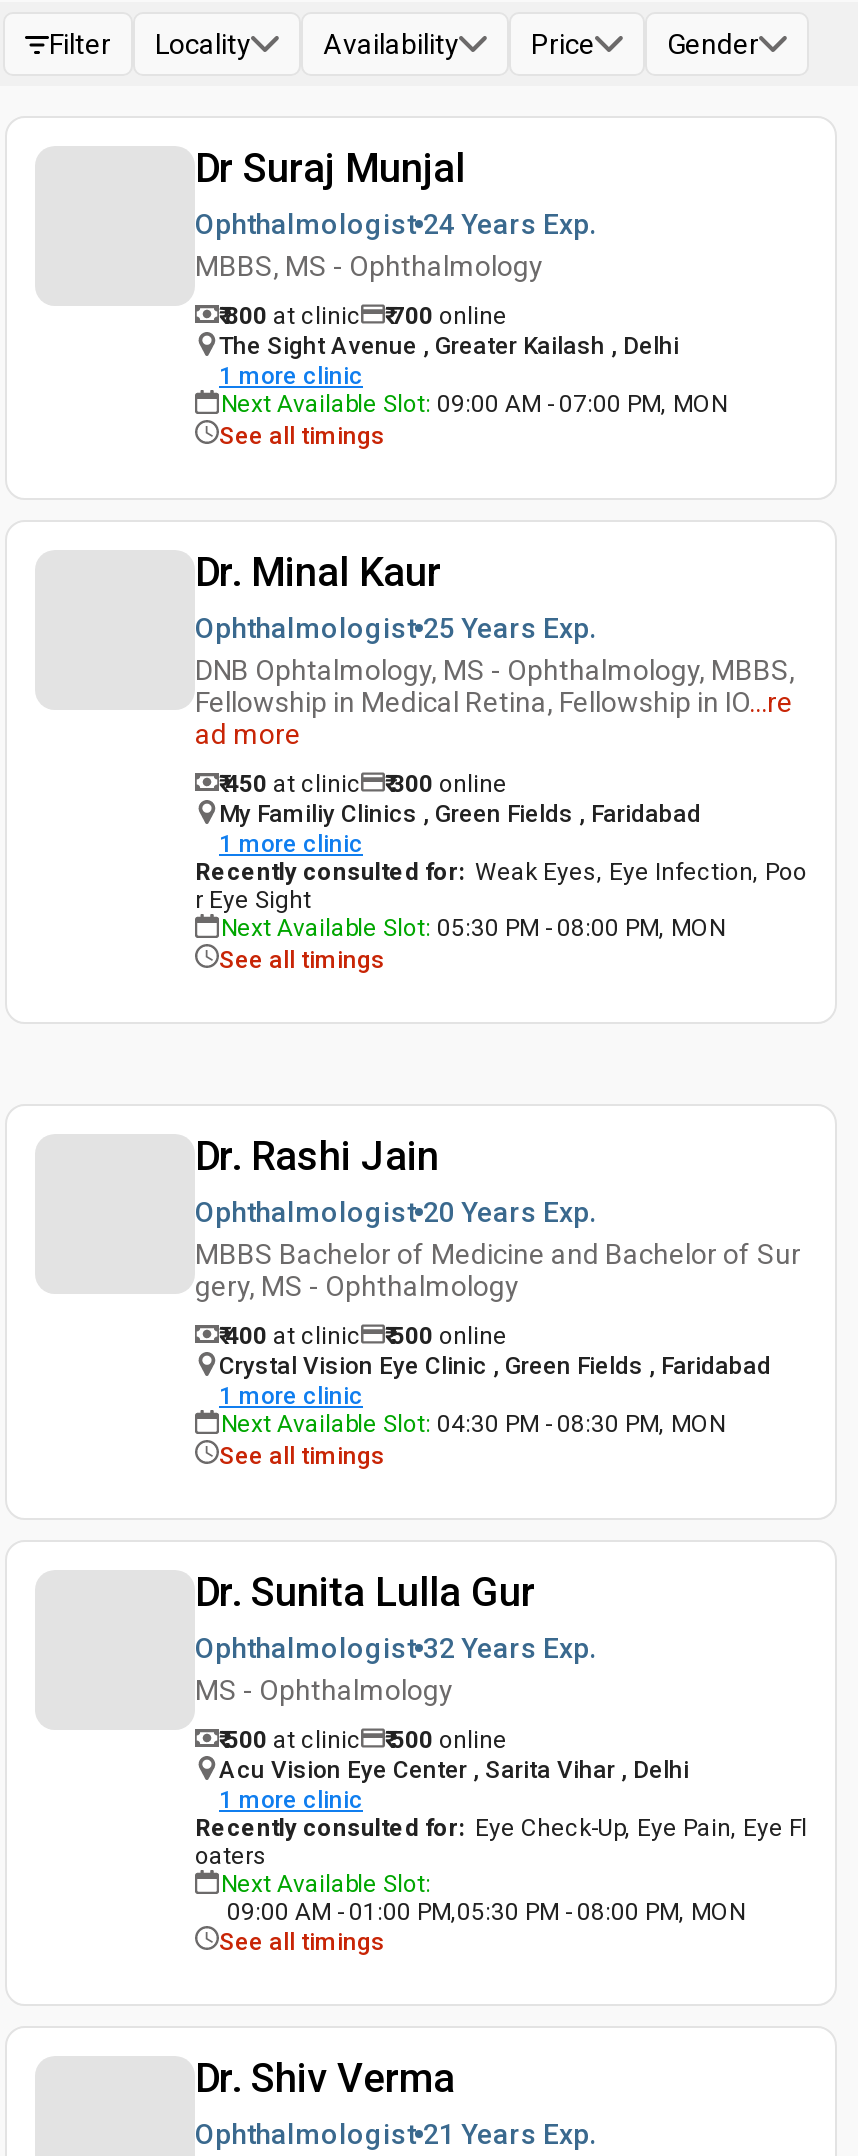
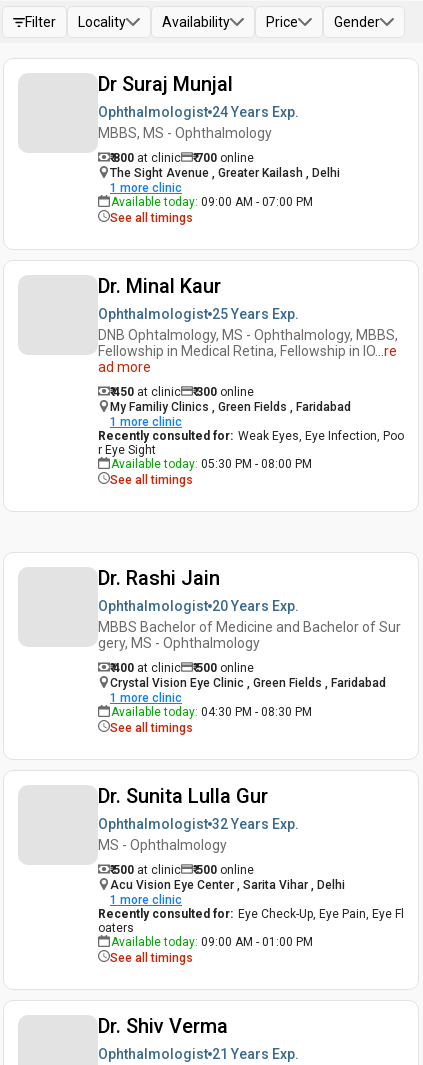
- Next Available Slot: 09:00 AM - 07:00 PM, MON
+ Available today: 09:00 AM - 07:00 PM

- Next Available Slot: 05:30 PM - 08:00 PM, MON
+ Available today: 05:30 PM - 08:00 PM

- Next Available Slot: 04:30 PM - 08:30 PM, MON
+ Available today: 04:30 PM - 08:30 PM

- Next Available Slot:
- 09:00 AM - 01:00 PM,05:30 PM - 08:00 PM, MON
+ Available today: 09:00 AM - 01:00 PM
